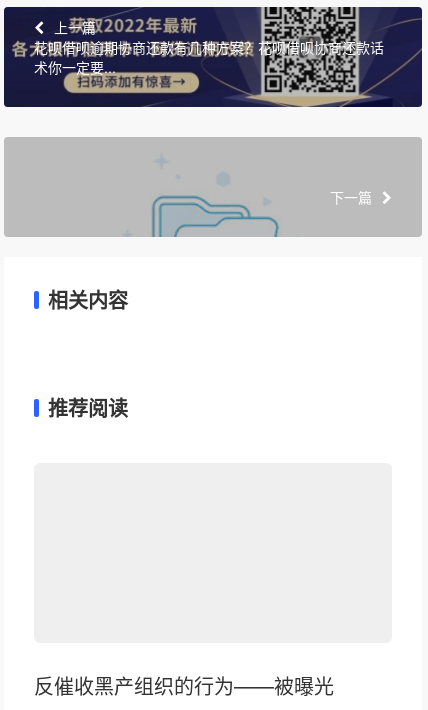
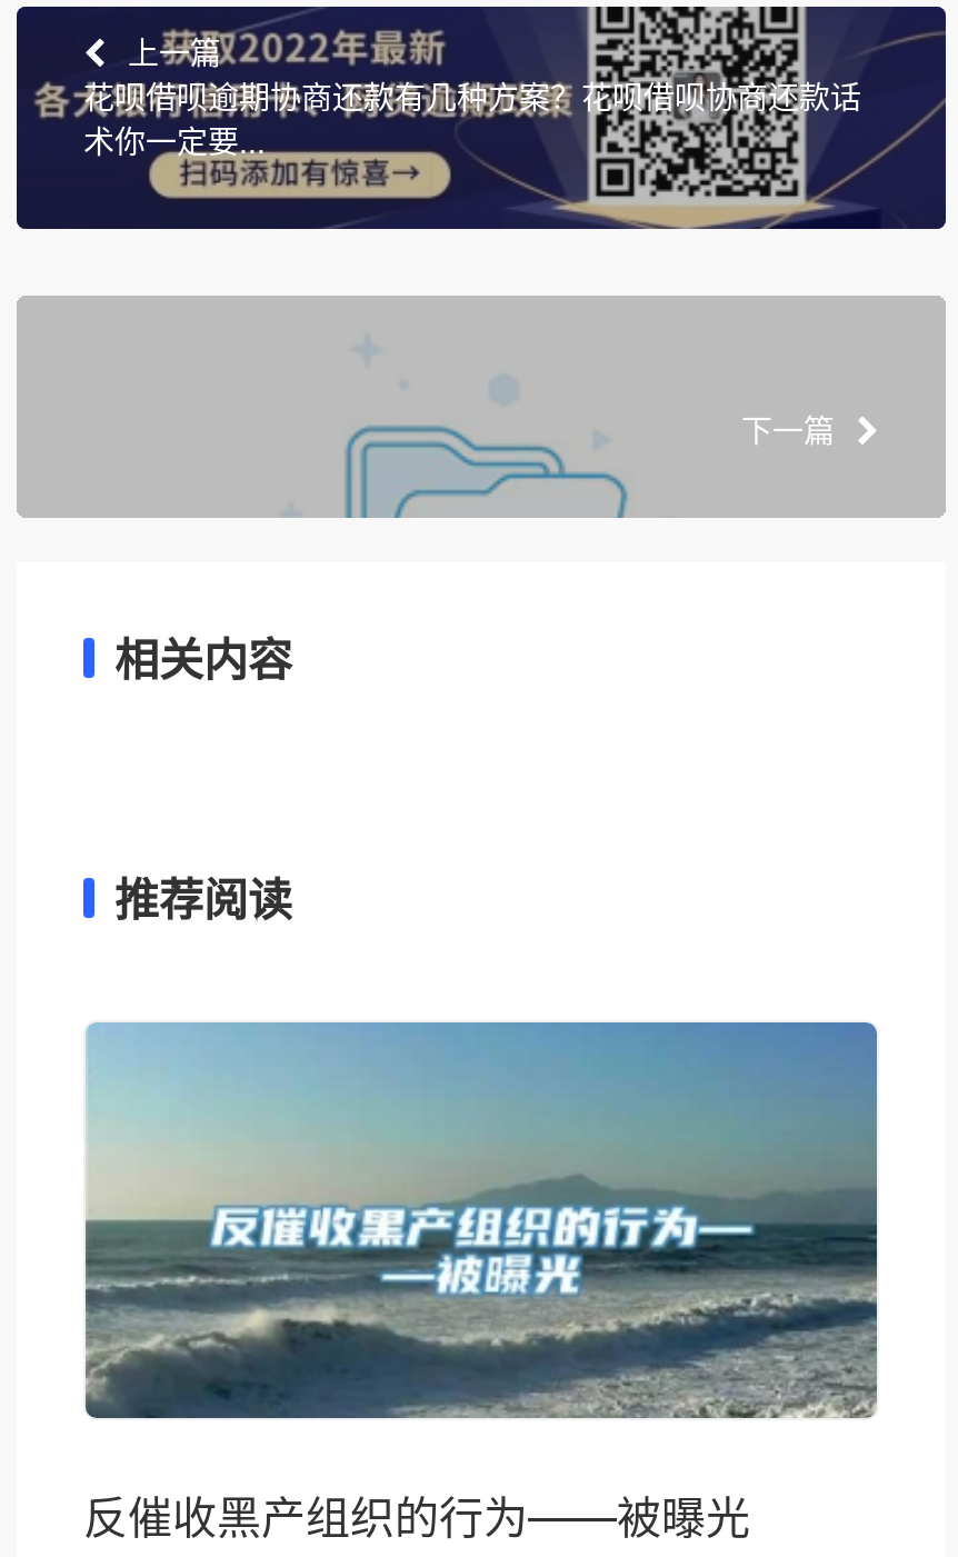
+ [image]
